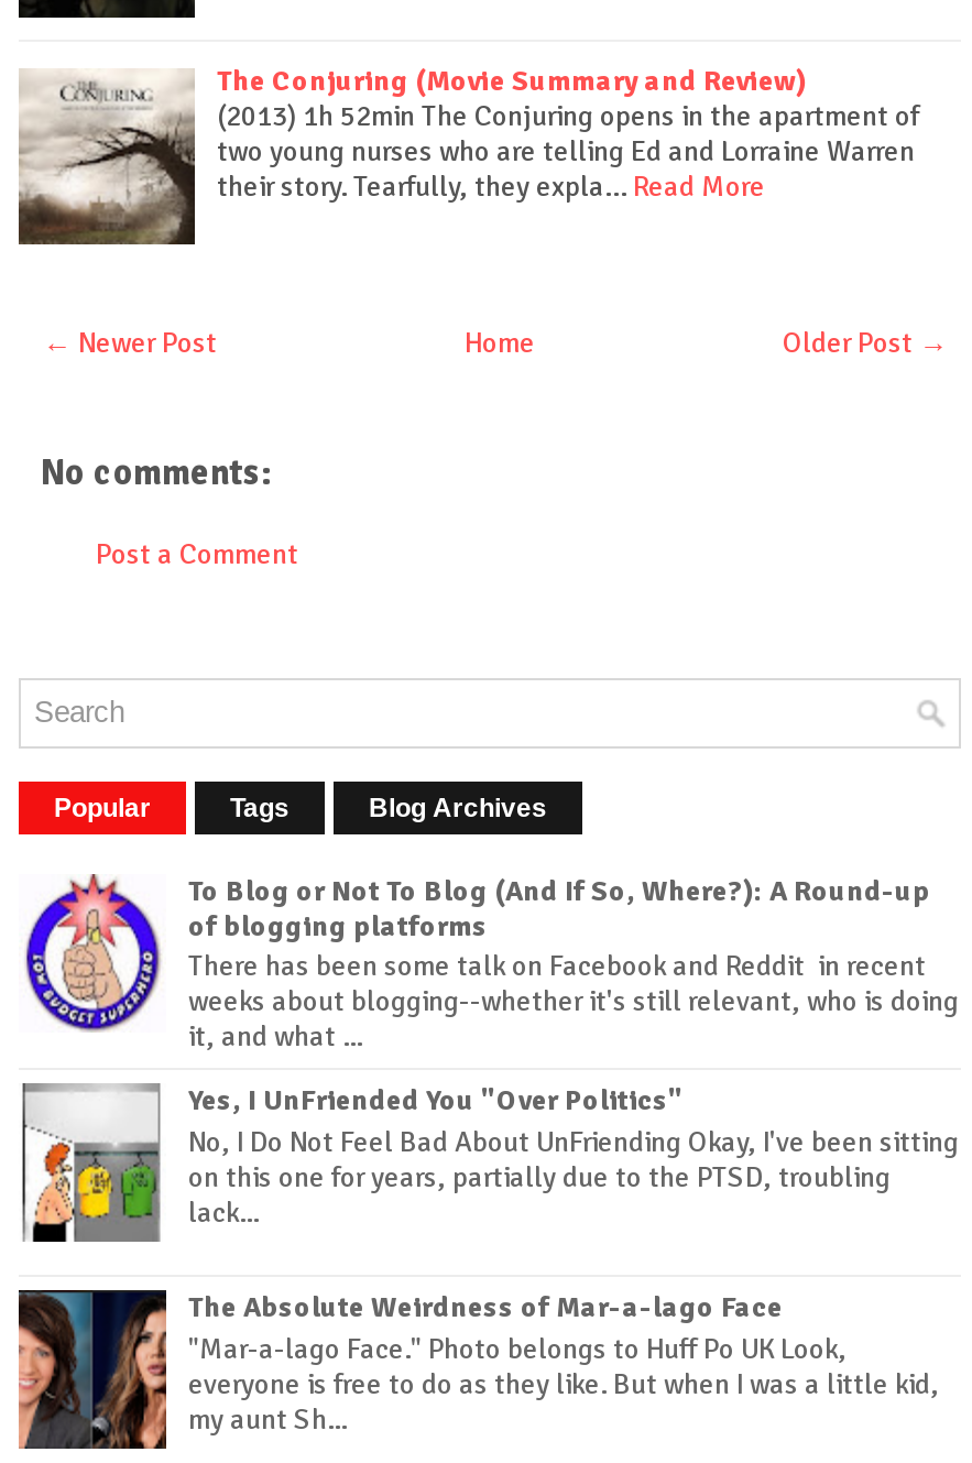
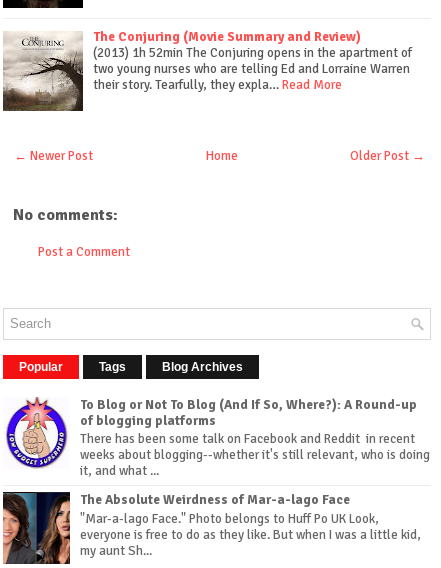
- [image]
- Yes, I UnFriended You "Over Politics"
- No, I Do Not Feel Bad About UnFriending Okay, I've been sitting
- on this one for years, partially due to the PTSD, troubling
- lack...
